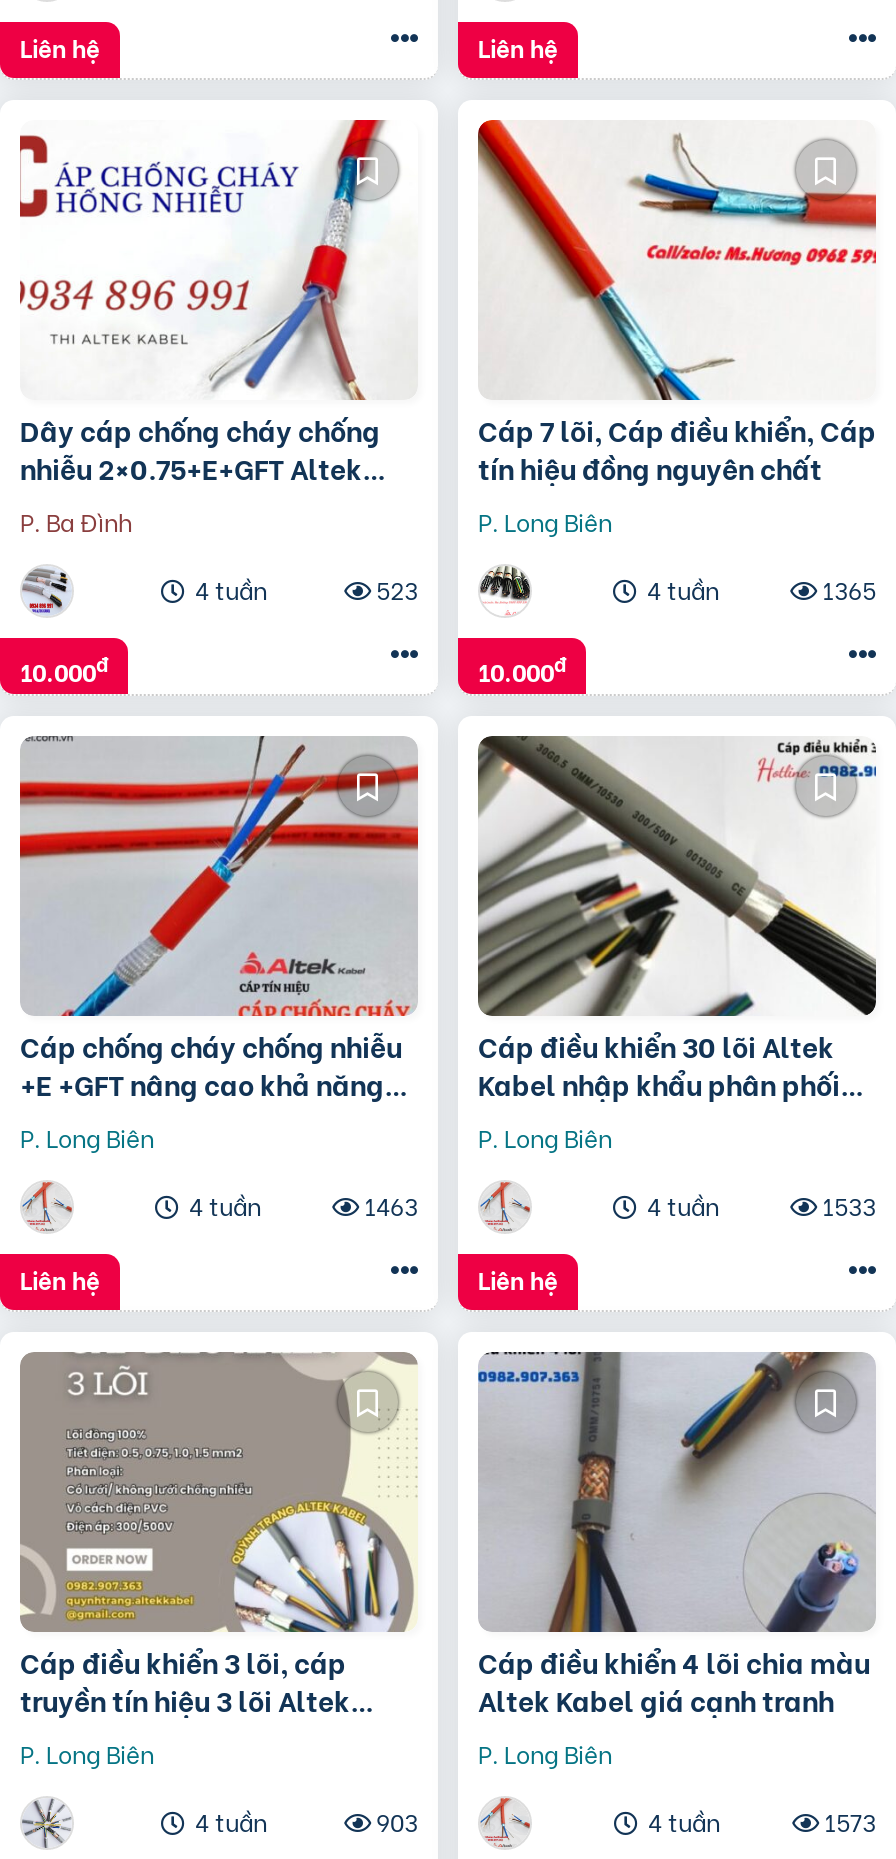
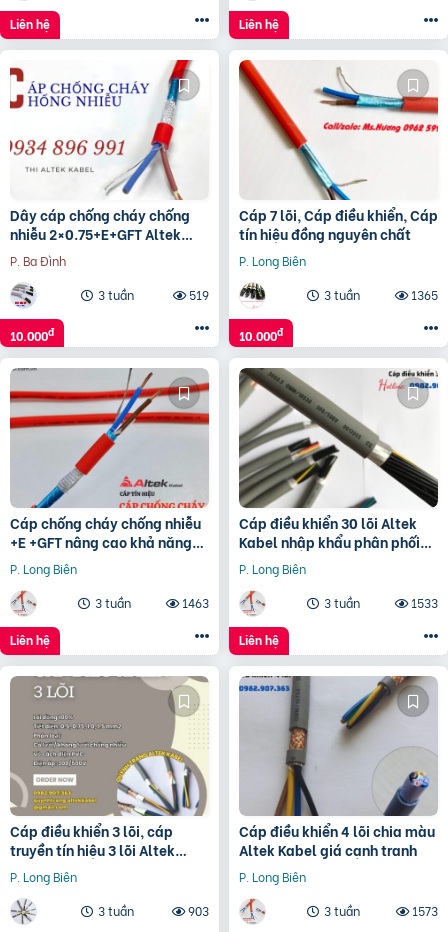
- 4 tuần
+ 3 tuần

- 523
+ 519

- 4 tuần
+ 3 tuần

- 4 tuần
+ 3 tuần

- 4 tuần
+ 3 tuần

- 4 tuần
+ 3 tuần

- 4 tuần
+ 3 tuần
